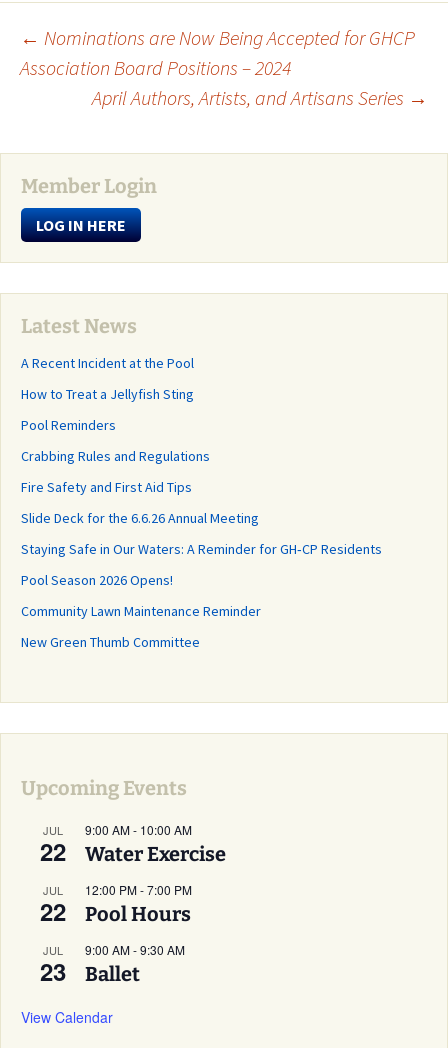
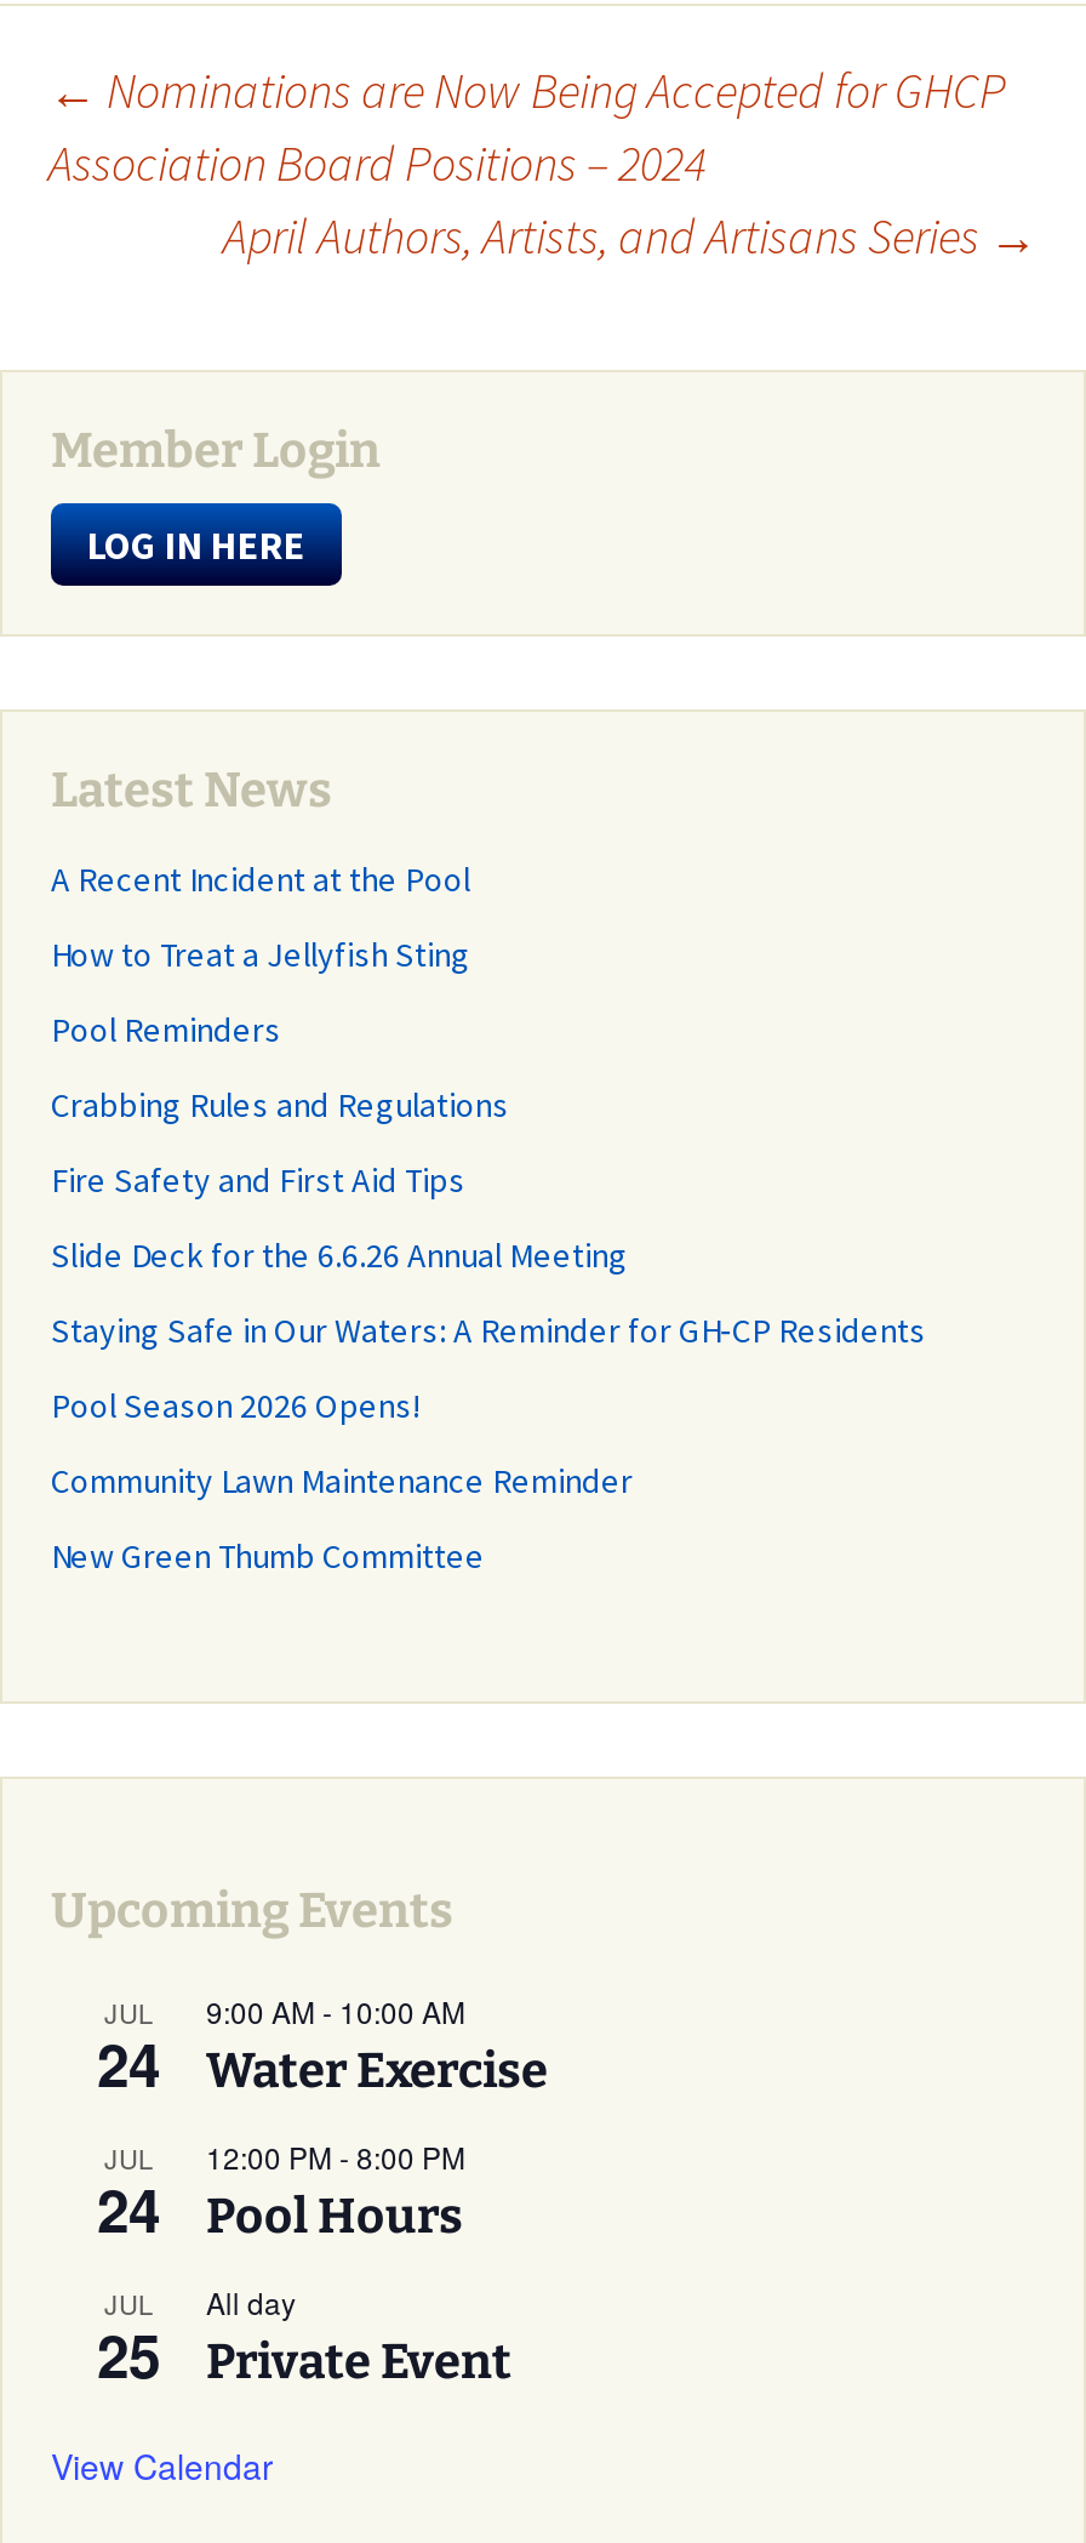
- 22 Water Exercise
+ 24 Water Exercise

- JUL 12:00 PM - 7:00 PM
+ JUL 12:00 PM - 8:00 PM

- 22 Pool Hours
+ 24 Pool Hours

- 9:00 AM - 9:30 AM
- Ballet
+ All day
+ Private Event

- 23
+ 25
